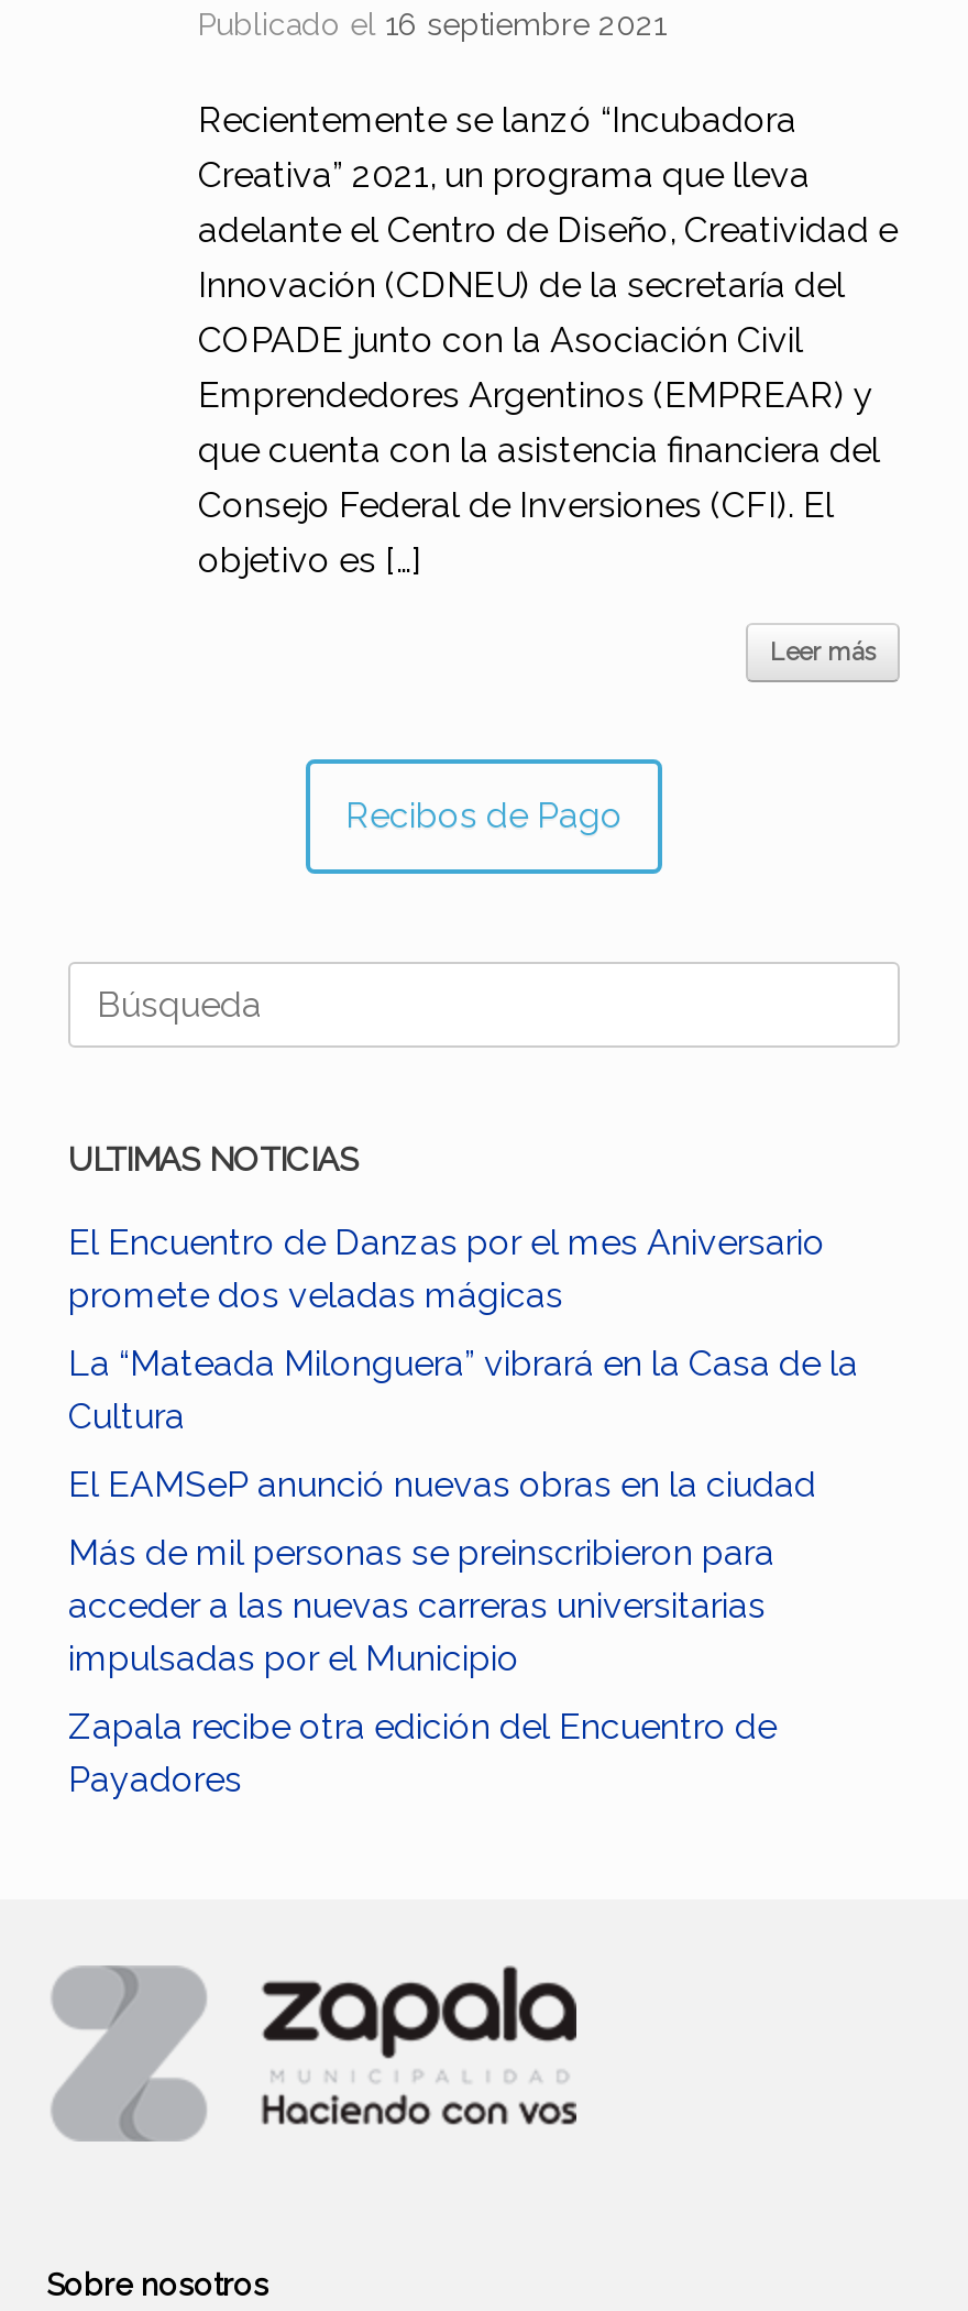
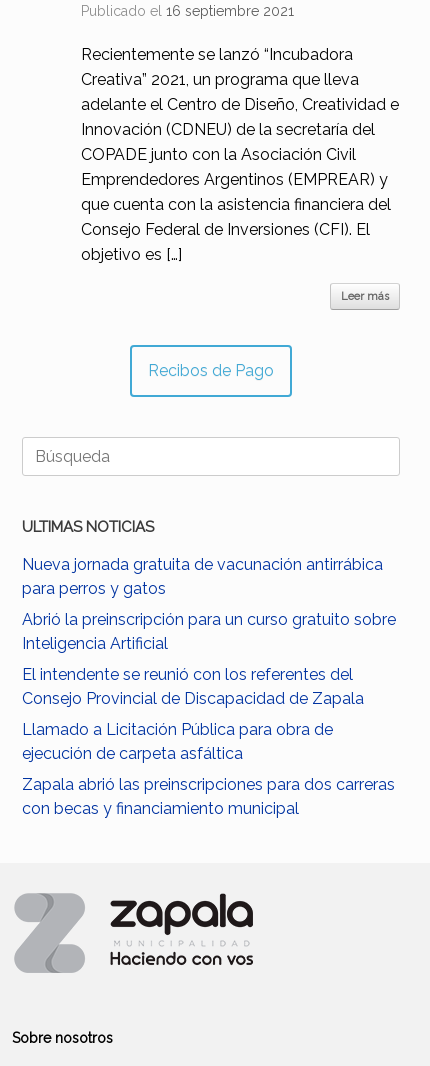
- El Encuentro de Danzas por el mes Aniversario
- promete dos veladas mágicas
+ Nueva jornada gratuita de vacunación antirrábica
+ para perros y gatos

- La “Mateada Milonguera” vibrará en la Casa de la
- Cultura
+ Abrió la preinscripción para un curso gratuito sobre
+ Inteligencia Artificial

- El EAMSeP anunció nuevas obras en la ciudad
+ El intendente se reunió con los referentes del
+ Consejo Provincial de Discapacidad de Zapala

- Más de mil personas se preinscribieron para
- acceder a las nuevas carreras universitarias
- impulsadas por el Municipio
+ Llamado a Licitación Pública para obra de
+ ejecución de carpeta asfáltica

- Zapala recibe otra edición del Encuentro de
- Payadores
+ Zapala abrió las preinscripciones para dos carreras
+ con becas y financiamiento municipal
